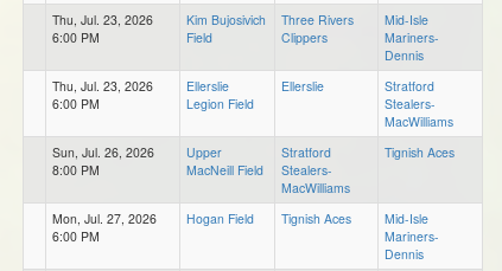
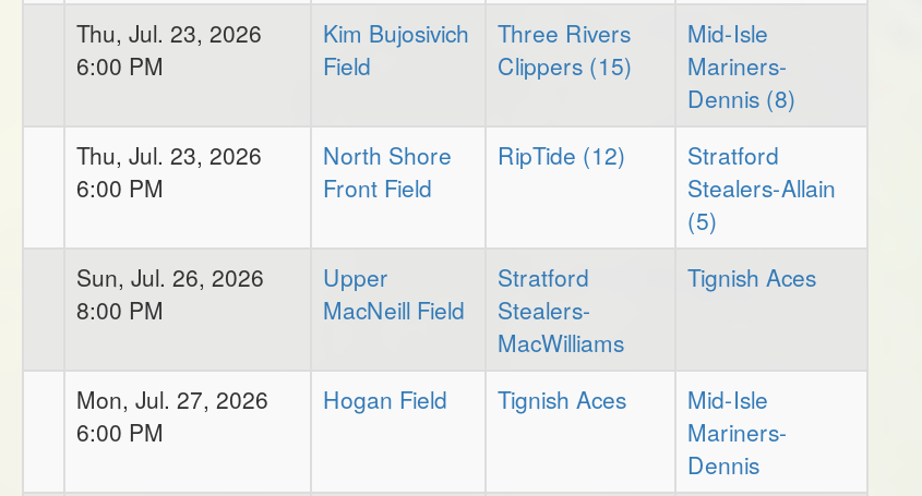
- Clippers
+ Clippers (15)

- Dennis
+ Dennis (8)

- Ellerslie
- Legion Field
+ North Shore
+ Front Field

- Ellerslie
+ RipTide (12)

- Stealers-
- MacWilliams
+ Stealers-Allain
+ (5)
